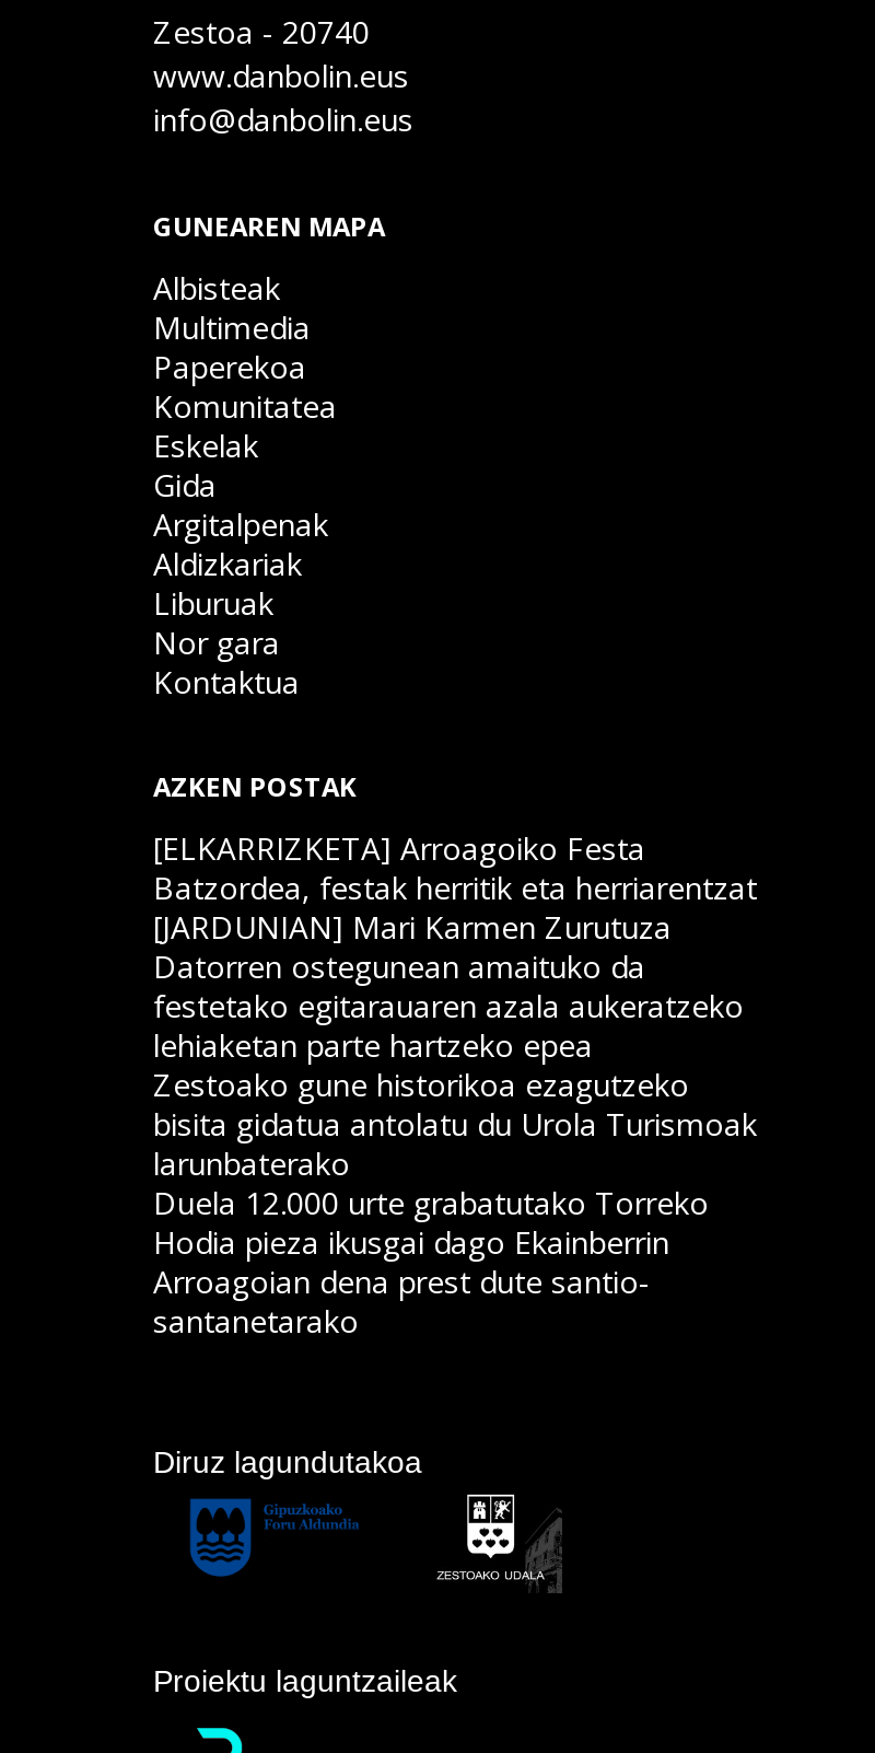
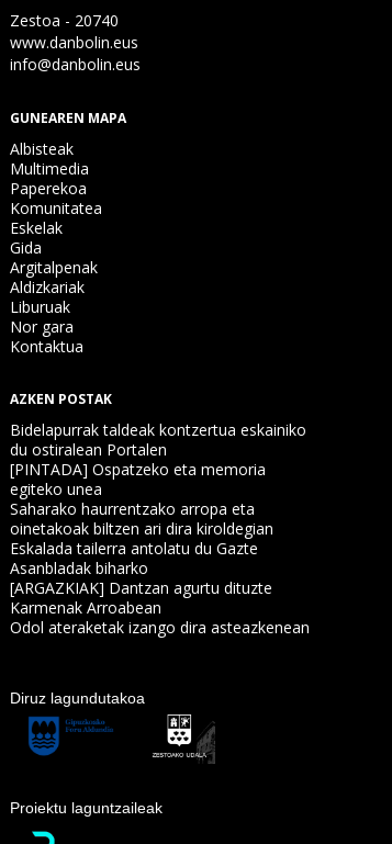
- [ELKARRIZKETA] Arroagoiko Festa
- Batzordea, festak herritik eta herriarentzat
- [JARDUNIAN] Mari Karmen Zurutuza
- Datorren ostegunean amaituko da
- festetako egitarauaren azala aukeratzeko
- lehiaketan parte hartzeko epea
- Zestoako gune historikoa ezagutzeko
- bisita gidatua antolatu du Urola Turismoak
- larunbaterako
- Duela 12.000 urte grabatutako Torreko
- Hodia pieza ikusgai dago Ekainberrin
- Arroagoian dena prest dute santio-
- santanetarako
+ Bidelapurrak taldeak kontzertua eskainiko
+ du ostiralean Portalen
+ [PINTADA] Ospatzeko eta memoria
+ egiteko unea
+ Saharako haurrentzako arropa eta
+ oinetakoak biltzen ari dira kiroldegian
+ Eskalada tailerra antolatu du Gazte
+ Asanbladak biharko
+ [ARGAZKIAK] Dantzan agurtu dituzte
+ Karmenak Arroabean
+ Odol ateraketak izango dira asteazkenean
